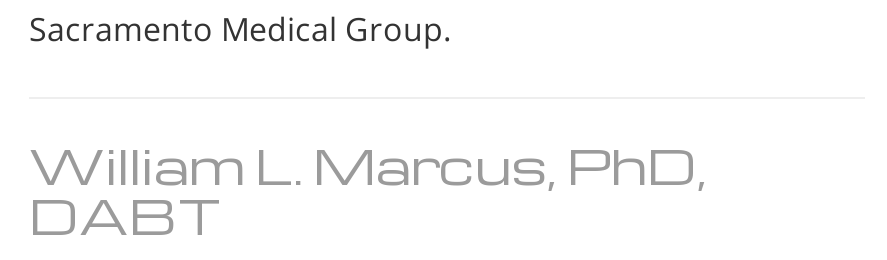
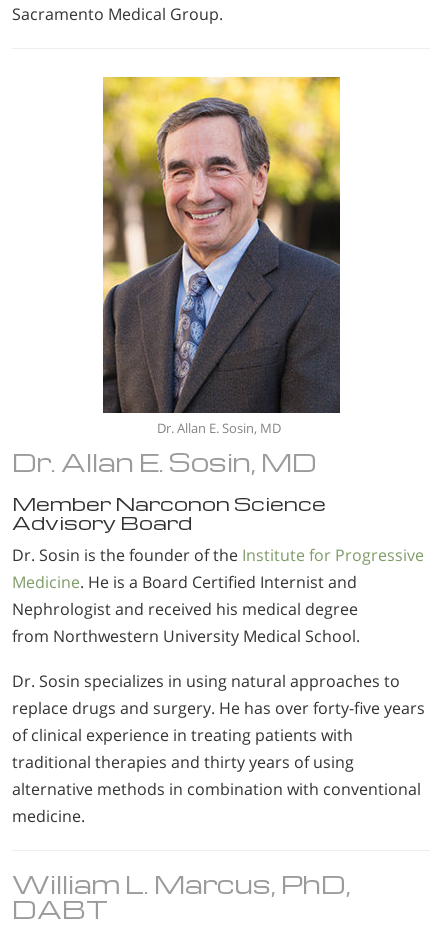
+ [image]
+ Dr. Allan E. Sosin, MD
+ Dr. Allan E. Sosin, MD
+ Member Narconon Science
+ Advisory Board
+ Dr. Sosin is the founder of the Institute for Progressive
+ Medicine. He is a Board Certified Internist and
+ Nephrologist and received his medical degree
+ from Northwestern University Medical School.
+ Dr. Sosin specializes in using natural approaches to
+ replace drugs and surgery. He has over forty-five years
+ of clinical experience in treating patients with
+ traditional therapies and thirty years of using
+ alternative methods in combination with conventional
+ medicine.
